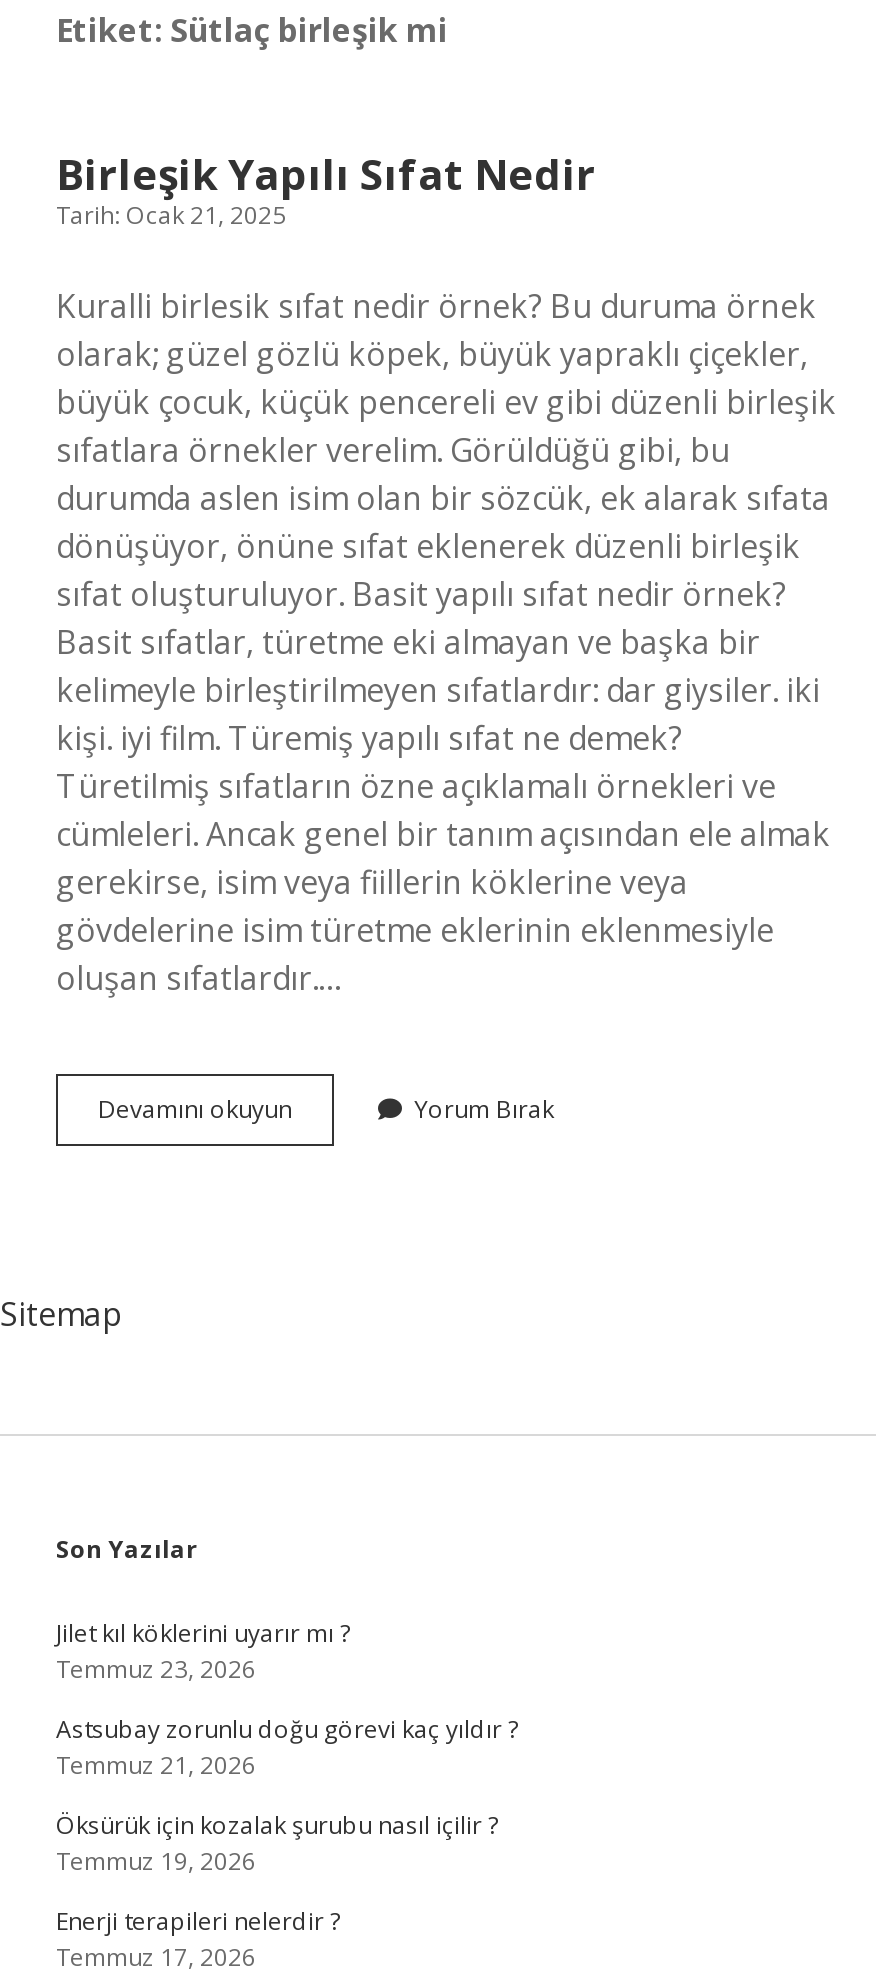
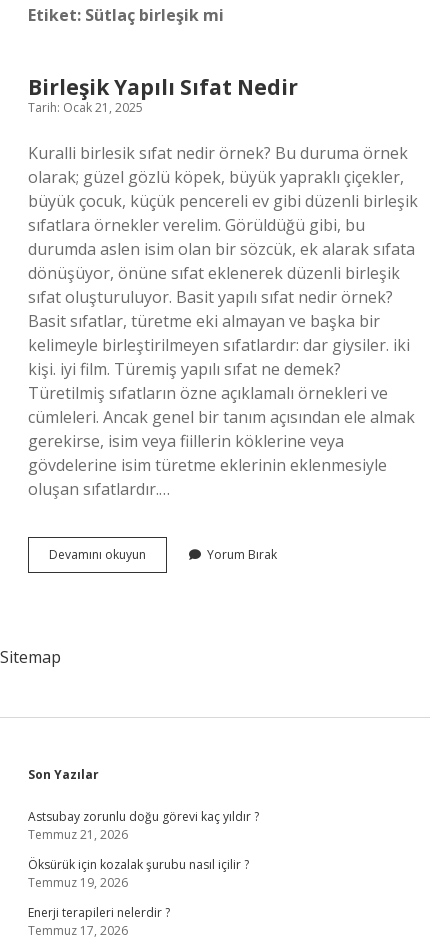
- Jilet kıl köklerini uyarır mı ?
- Temmuz 23, 2026
